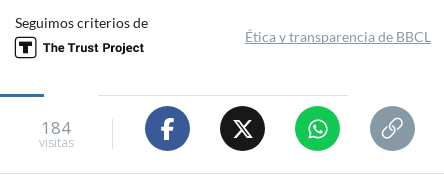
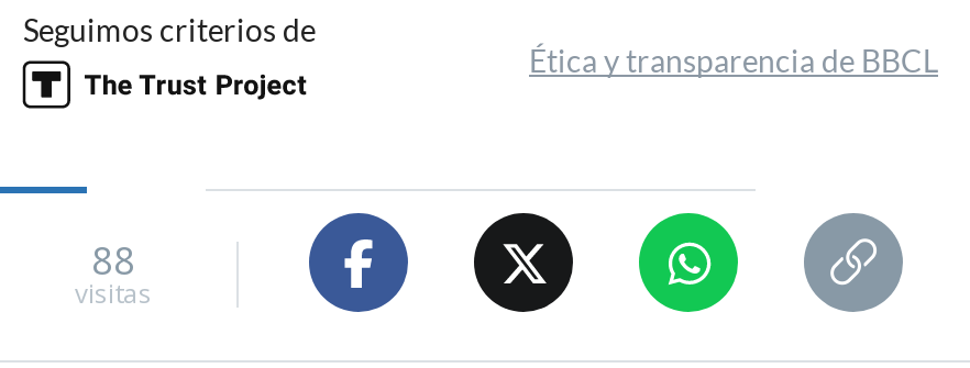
- 184
+ 88
